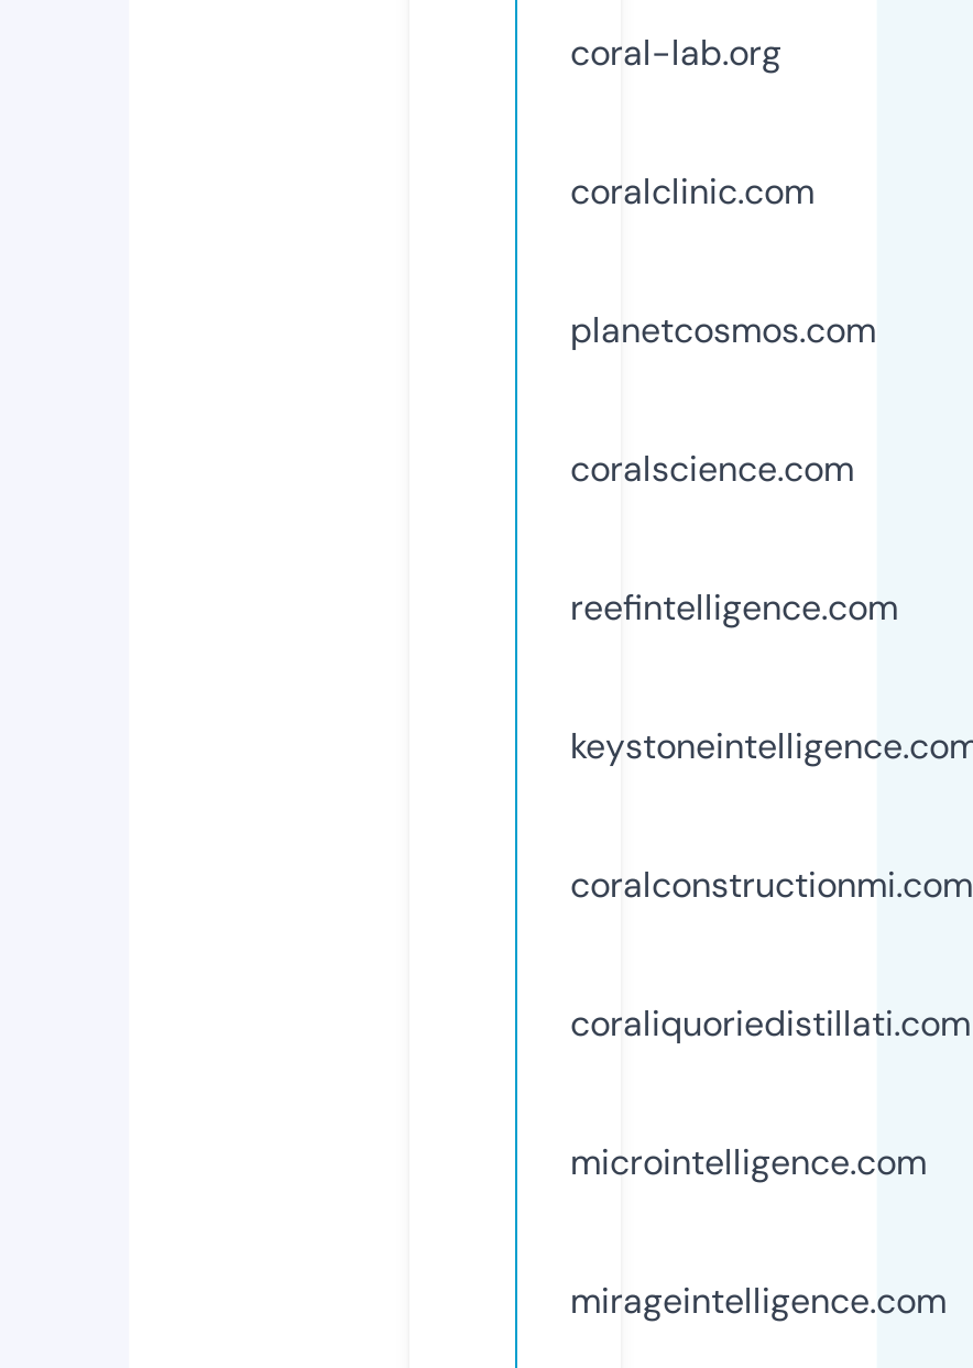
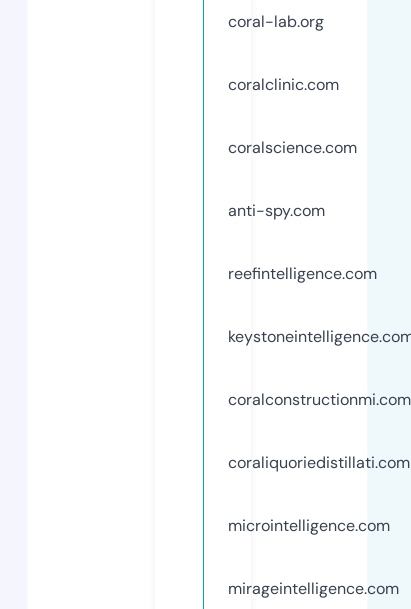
- planetcosmos.com

moved up: coralscience.com

+ anti-spy.com
